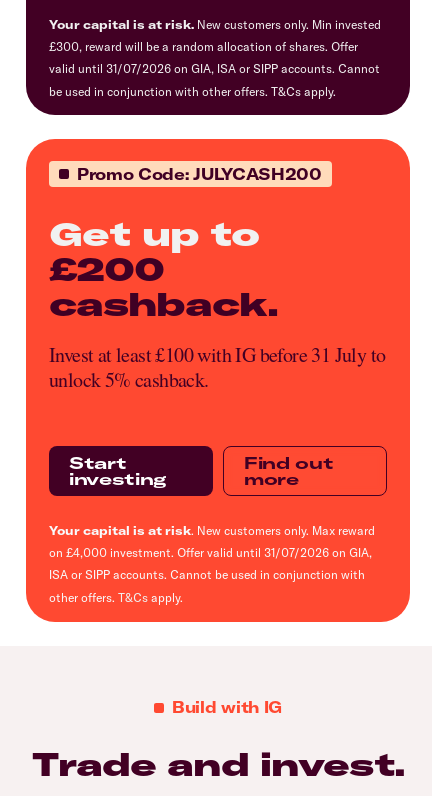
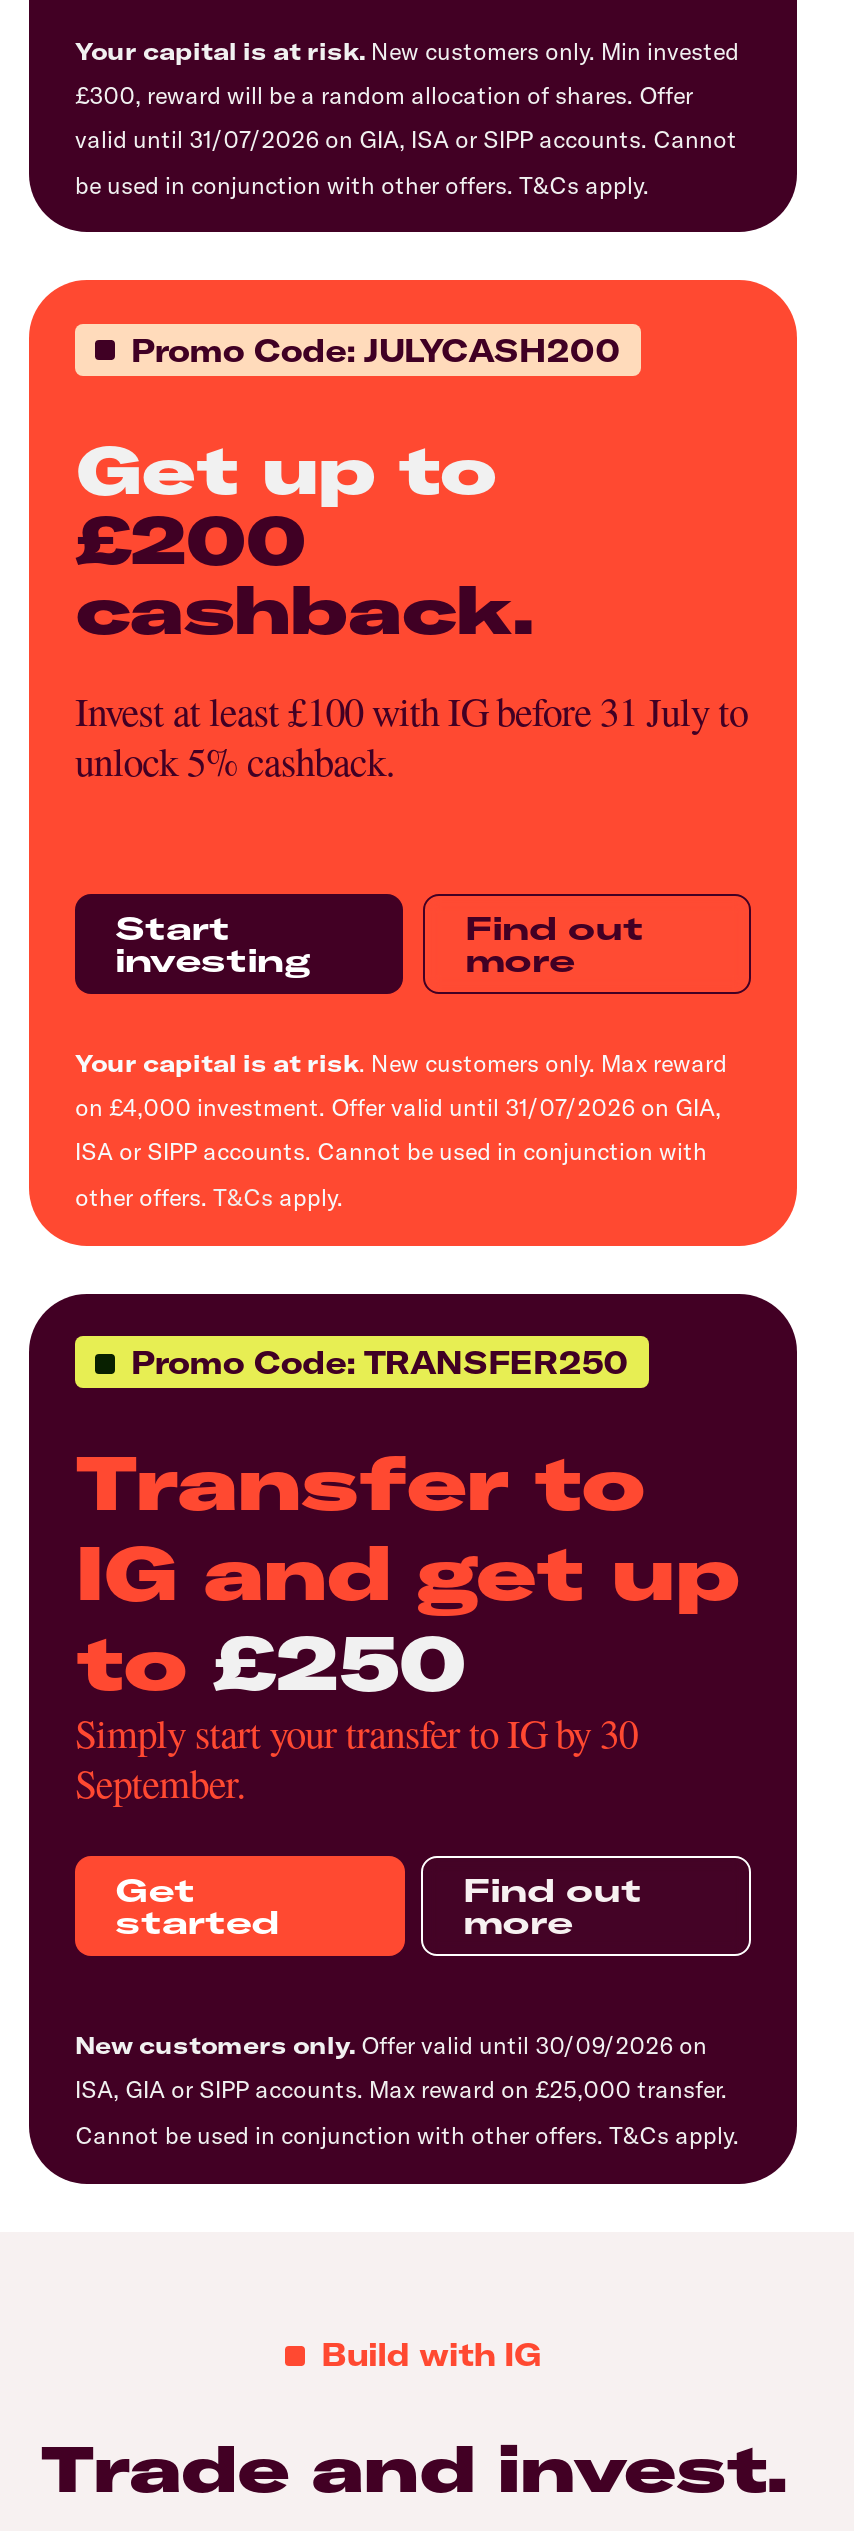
+ [image]
+ Promo Code: TRANSFER250
+ Transfer to
+ IG and get up
+ to £250
+ Simply start your transfer to IG by 30
+ September.
+ Get
+ started

+ Find out
+ more
+ New customers only. Offer valid until 30/09/2026 on
+ ISA, GIA or SIPP accounts. Max reward on £25,000 transfer.
+ Cannot be used in conjunction with other offers. T&Cs apply.
